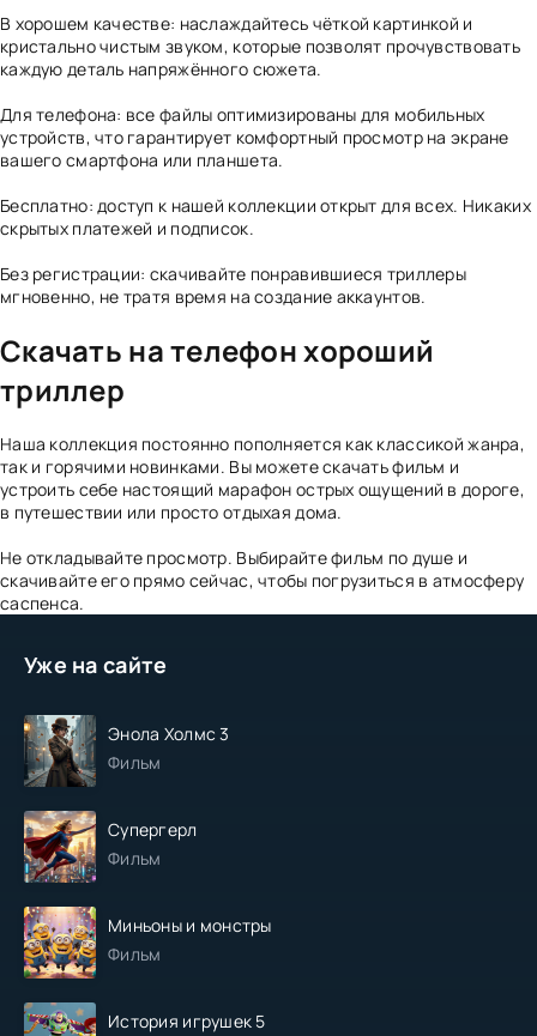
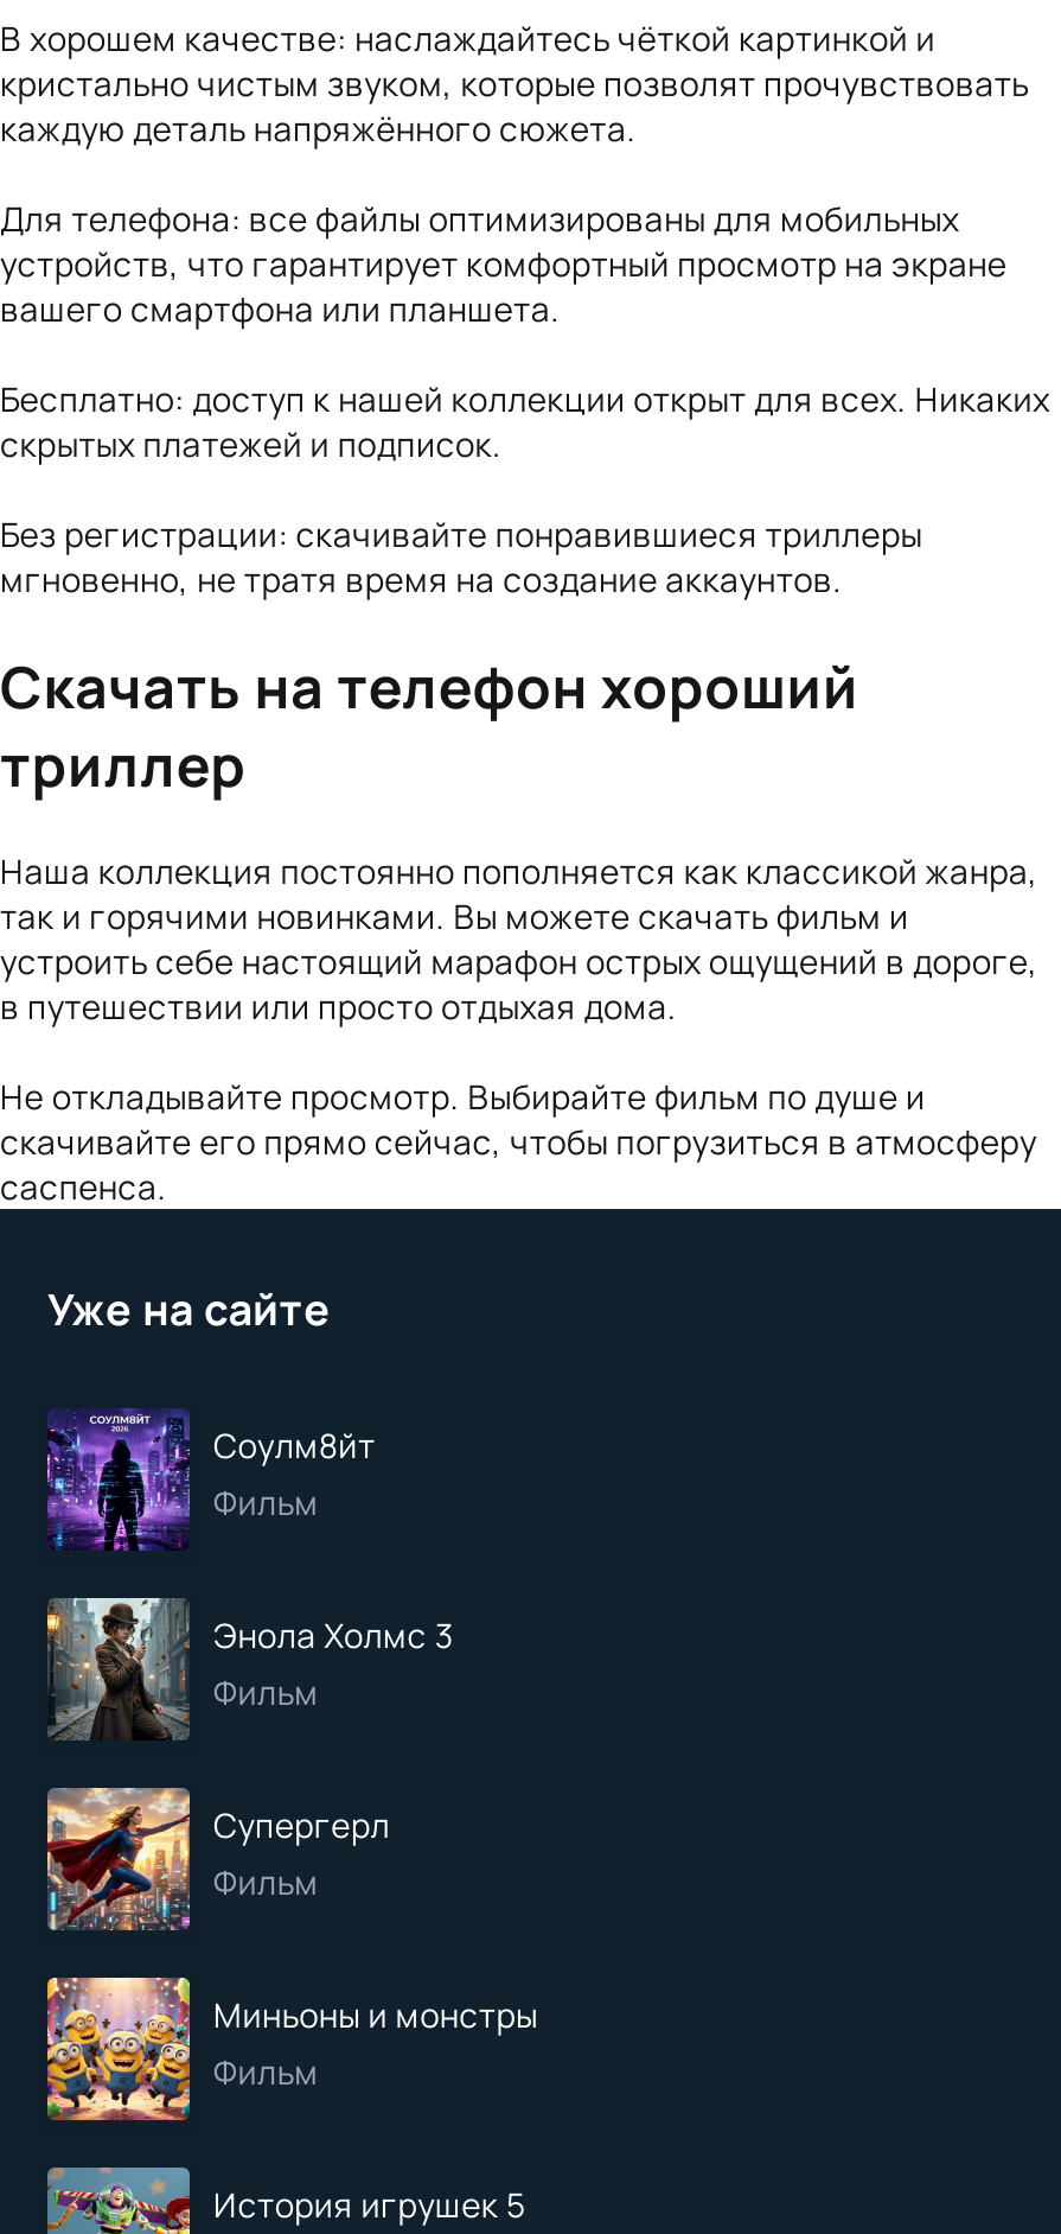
+ [image]
+ Соулм8йт
+ Фильм
